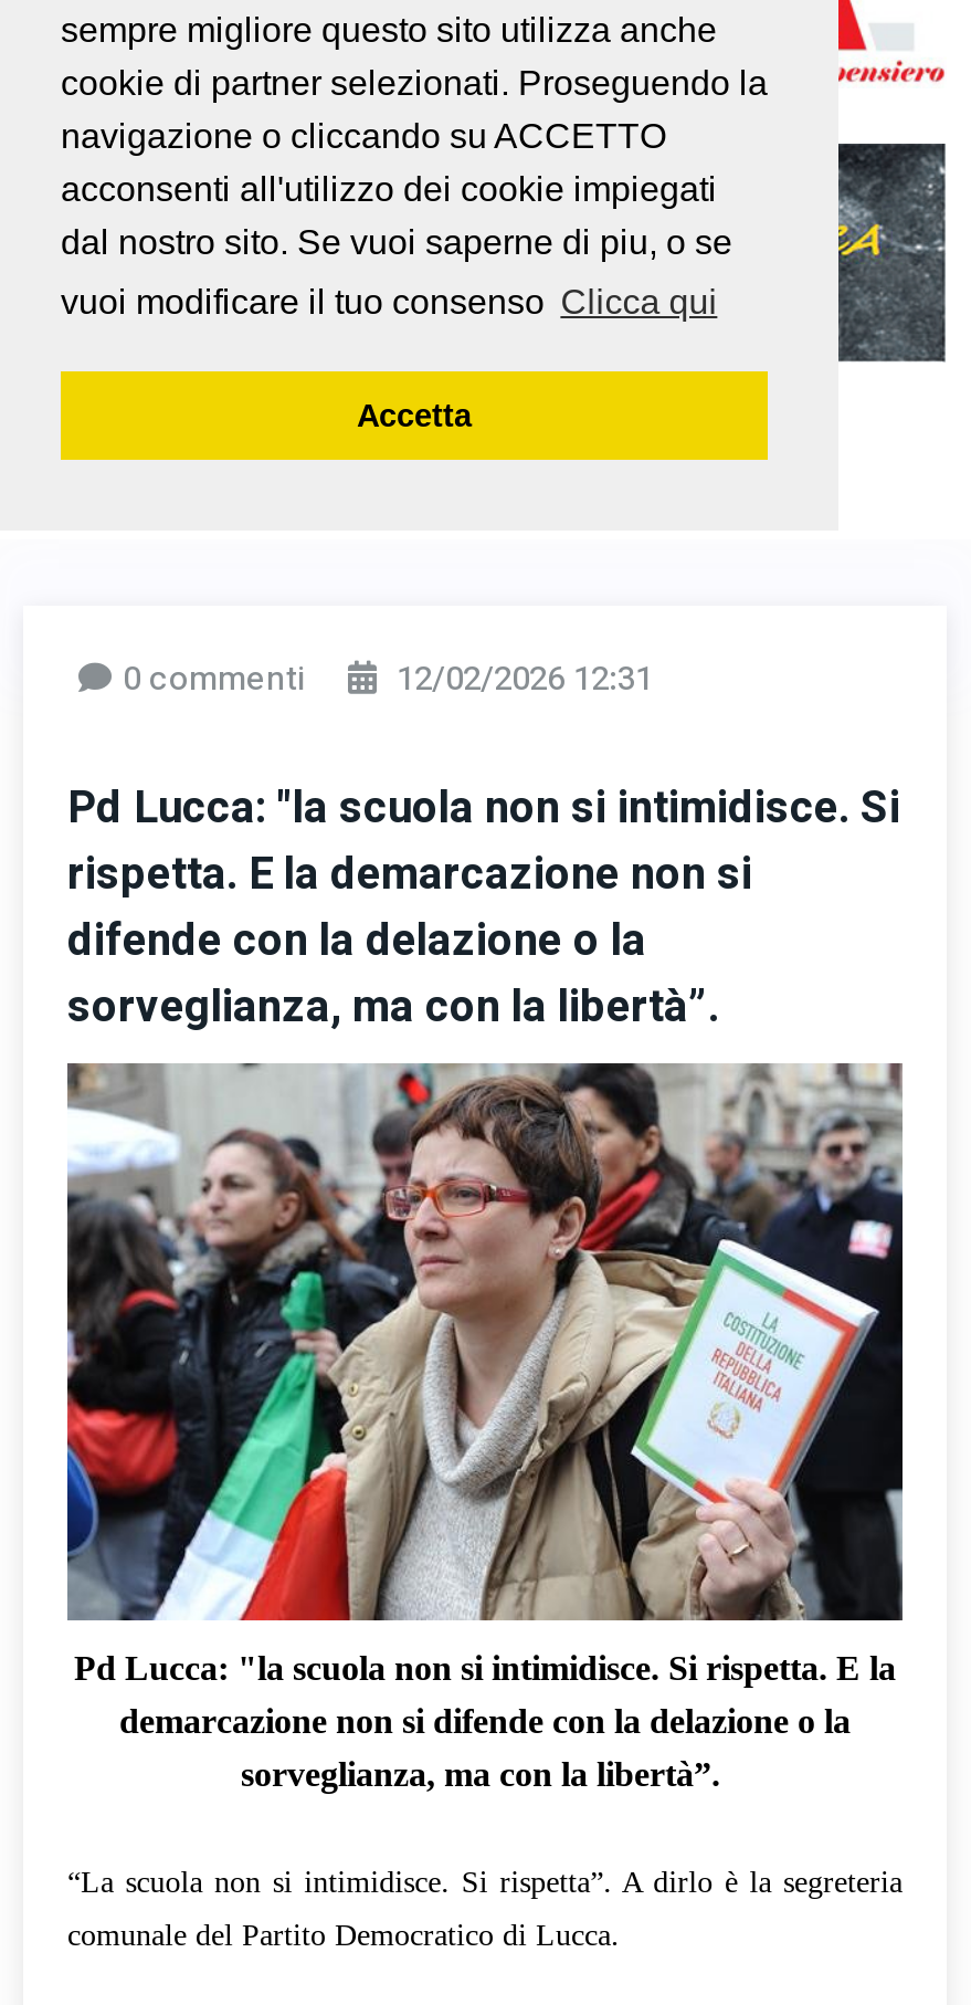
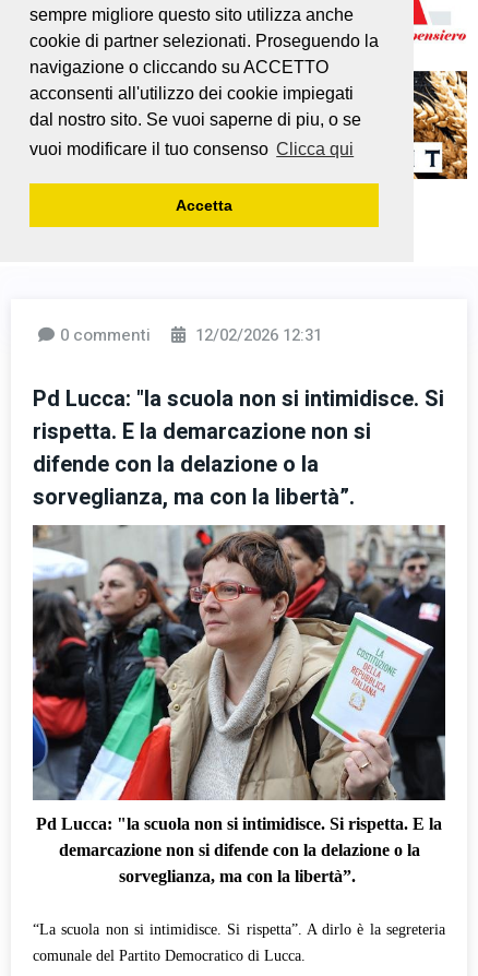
- [image]
+ [image]
